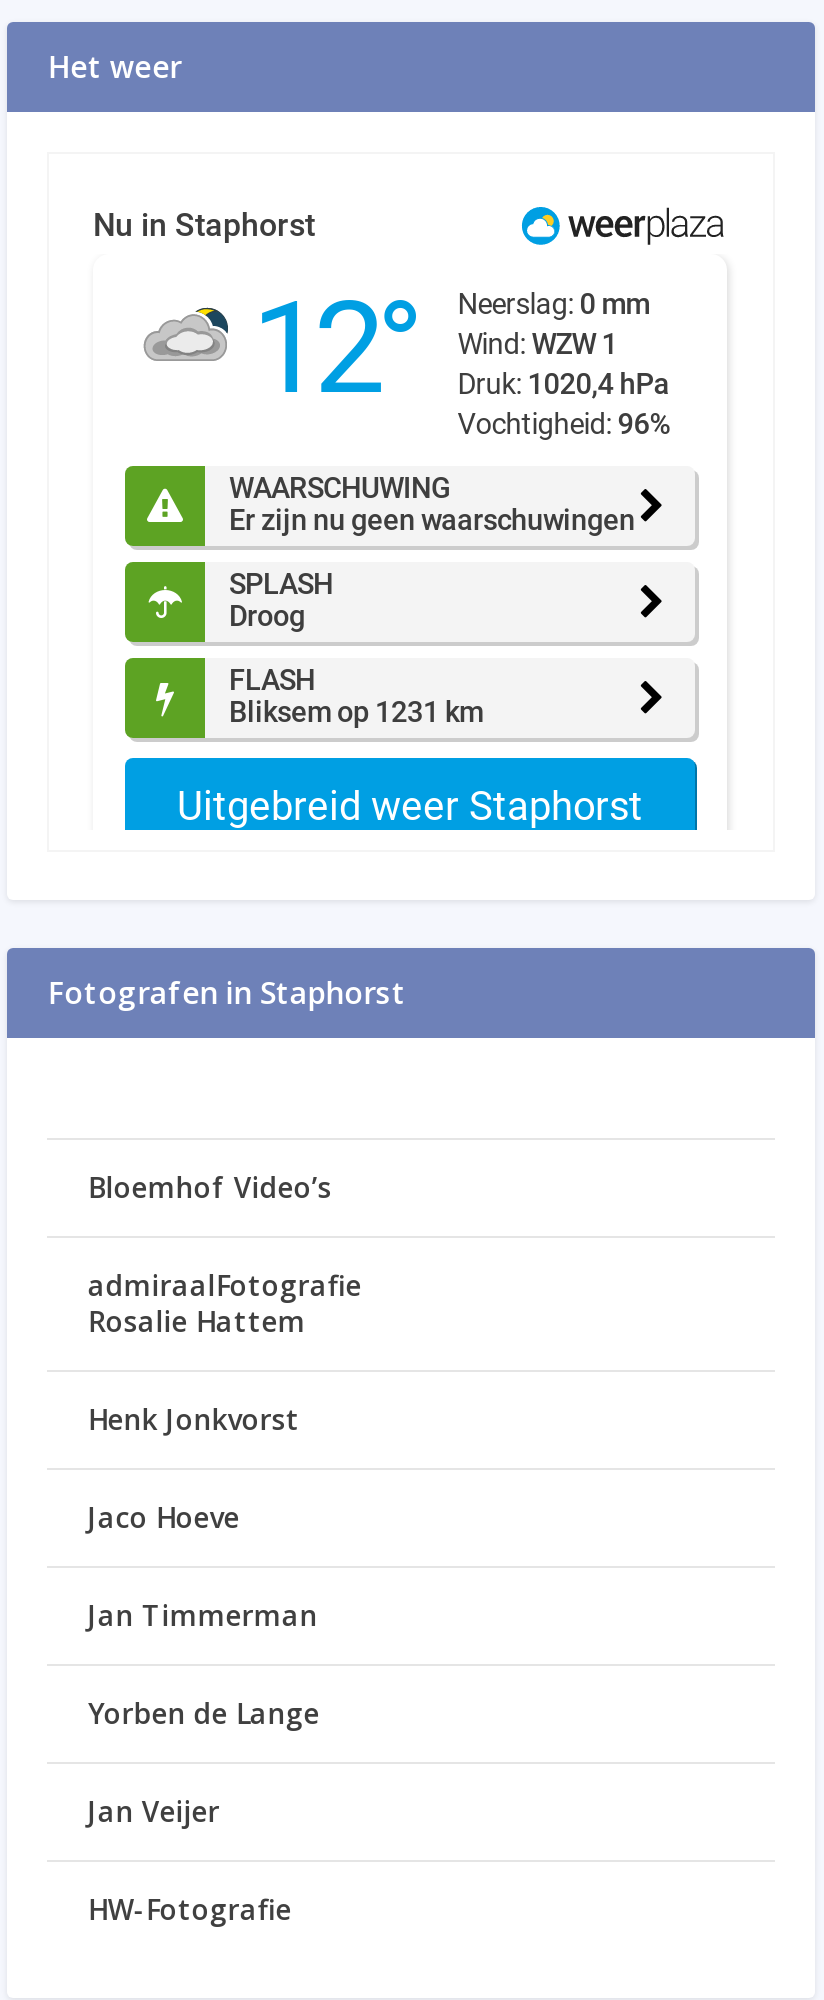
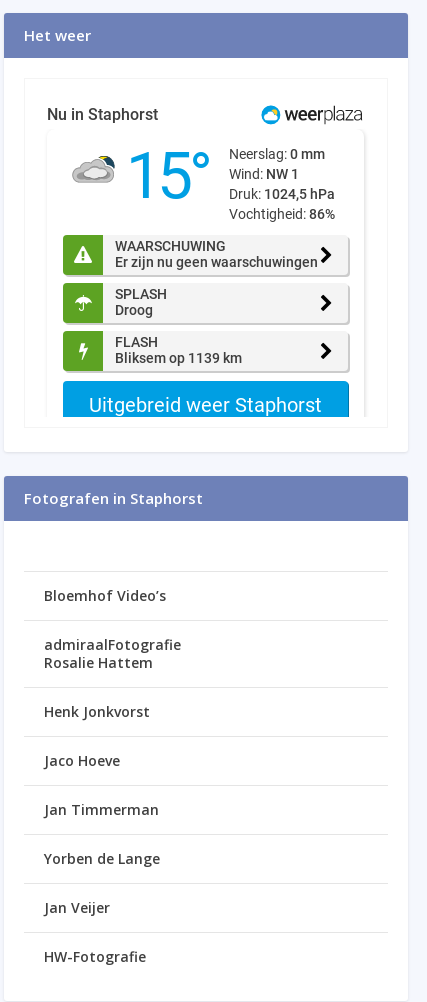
- [image]
+ [image]
